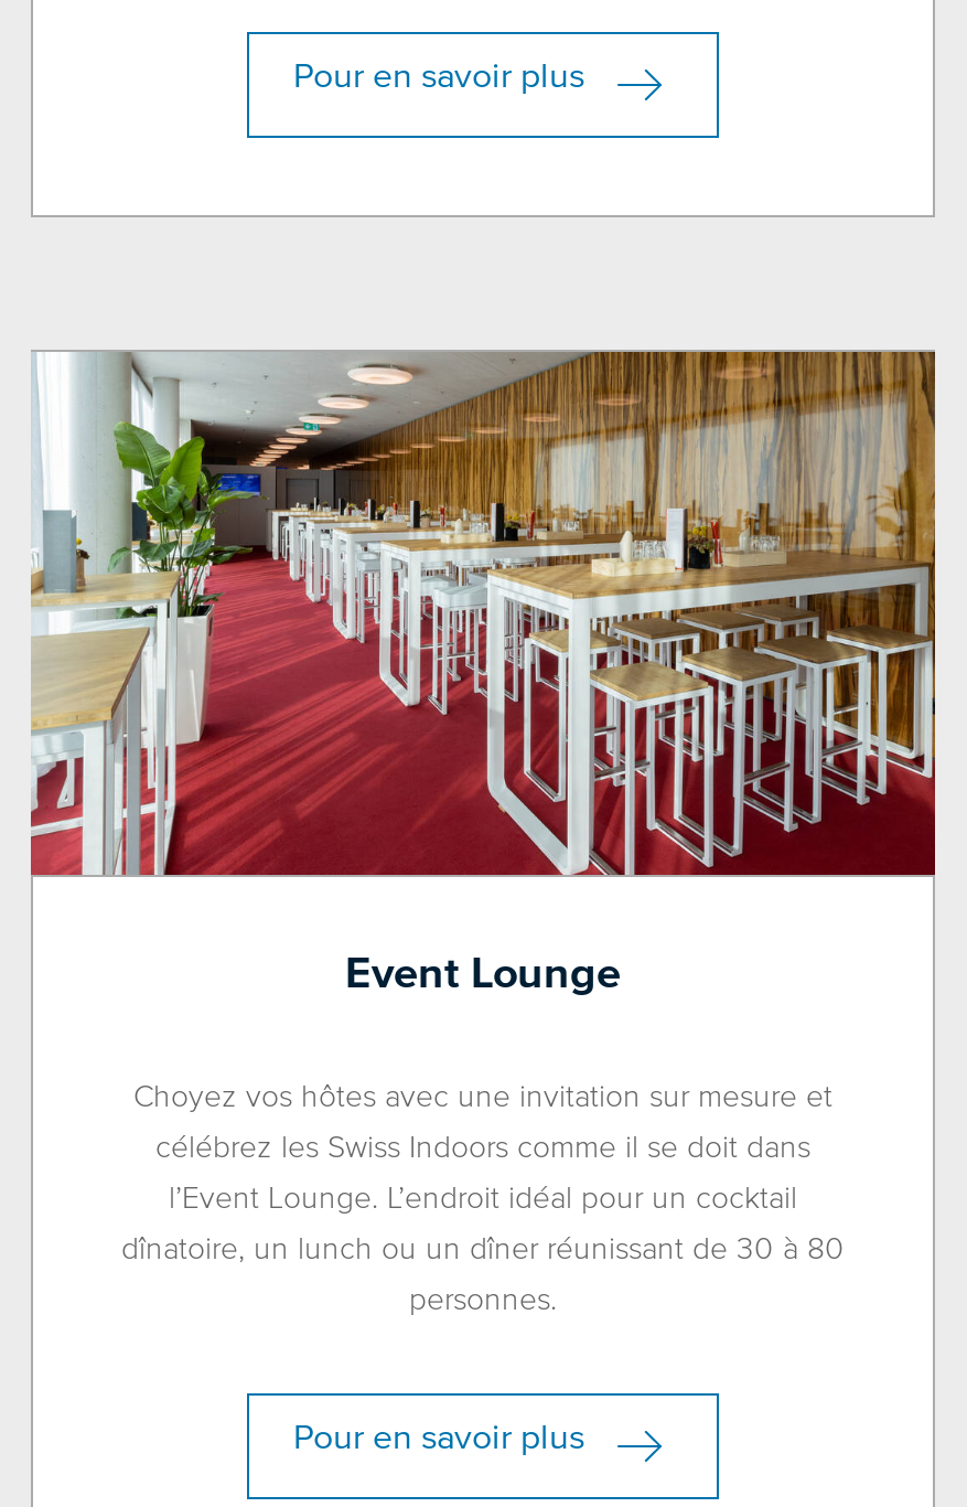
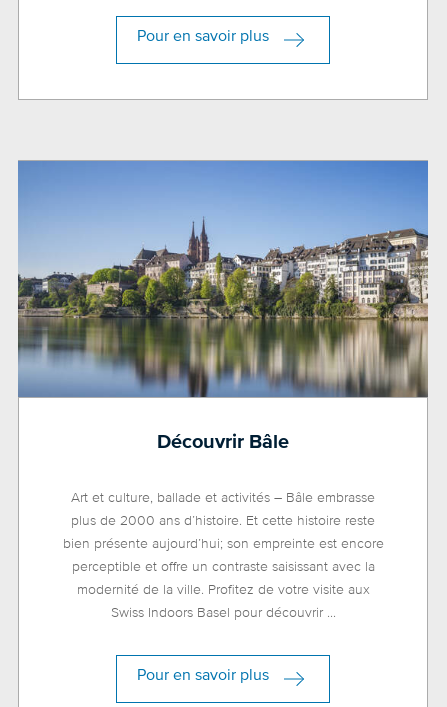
- [image]
- Event Lounge
- Choyez vos hôtes avec une invitation sur mesure et
- célébrez les Swiss Indoors comme il se doit dans
- l’Event Lounge. L’endroit idéal pour un cocktail
- dînatoire, un lunch ou un dîner réunissant de 30 à 80
- personnes.
+ [image]
+ Découvrir Bâle
+ Art et culture, ballade et activités – Bâle embrasse
+ plus de 2000 ans d’histoire. Et cette histoire reste
+ bien présente aujourd’hui; son empreinte est encore
+ perceptible et offre un contraste saisissant avec la
+ modernité de la ville. Profitez de votre visite aux
+ Swiss Indoors Basel pour découvrir ...
